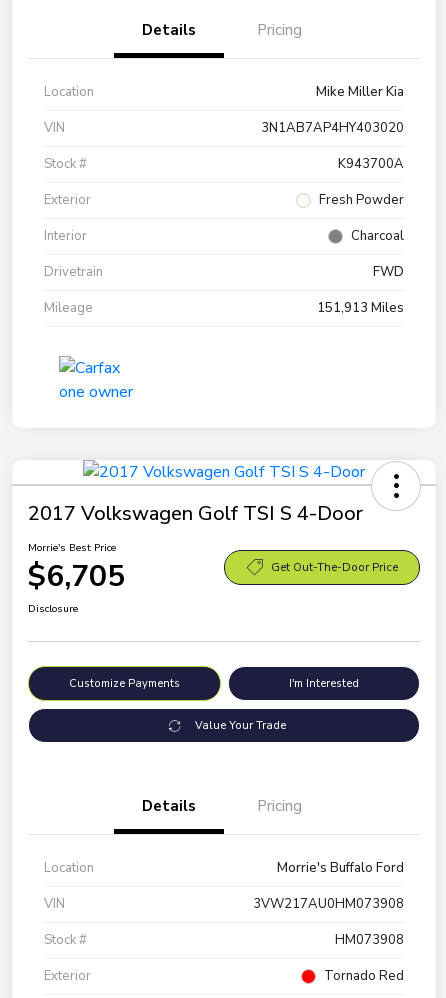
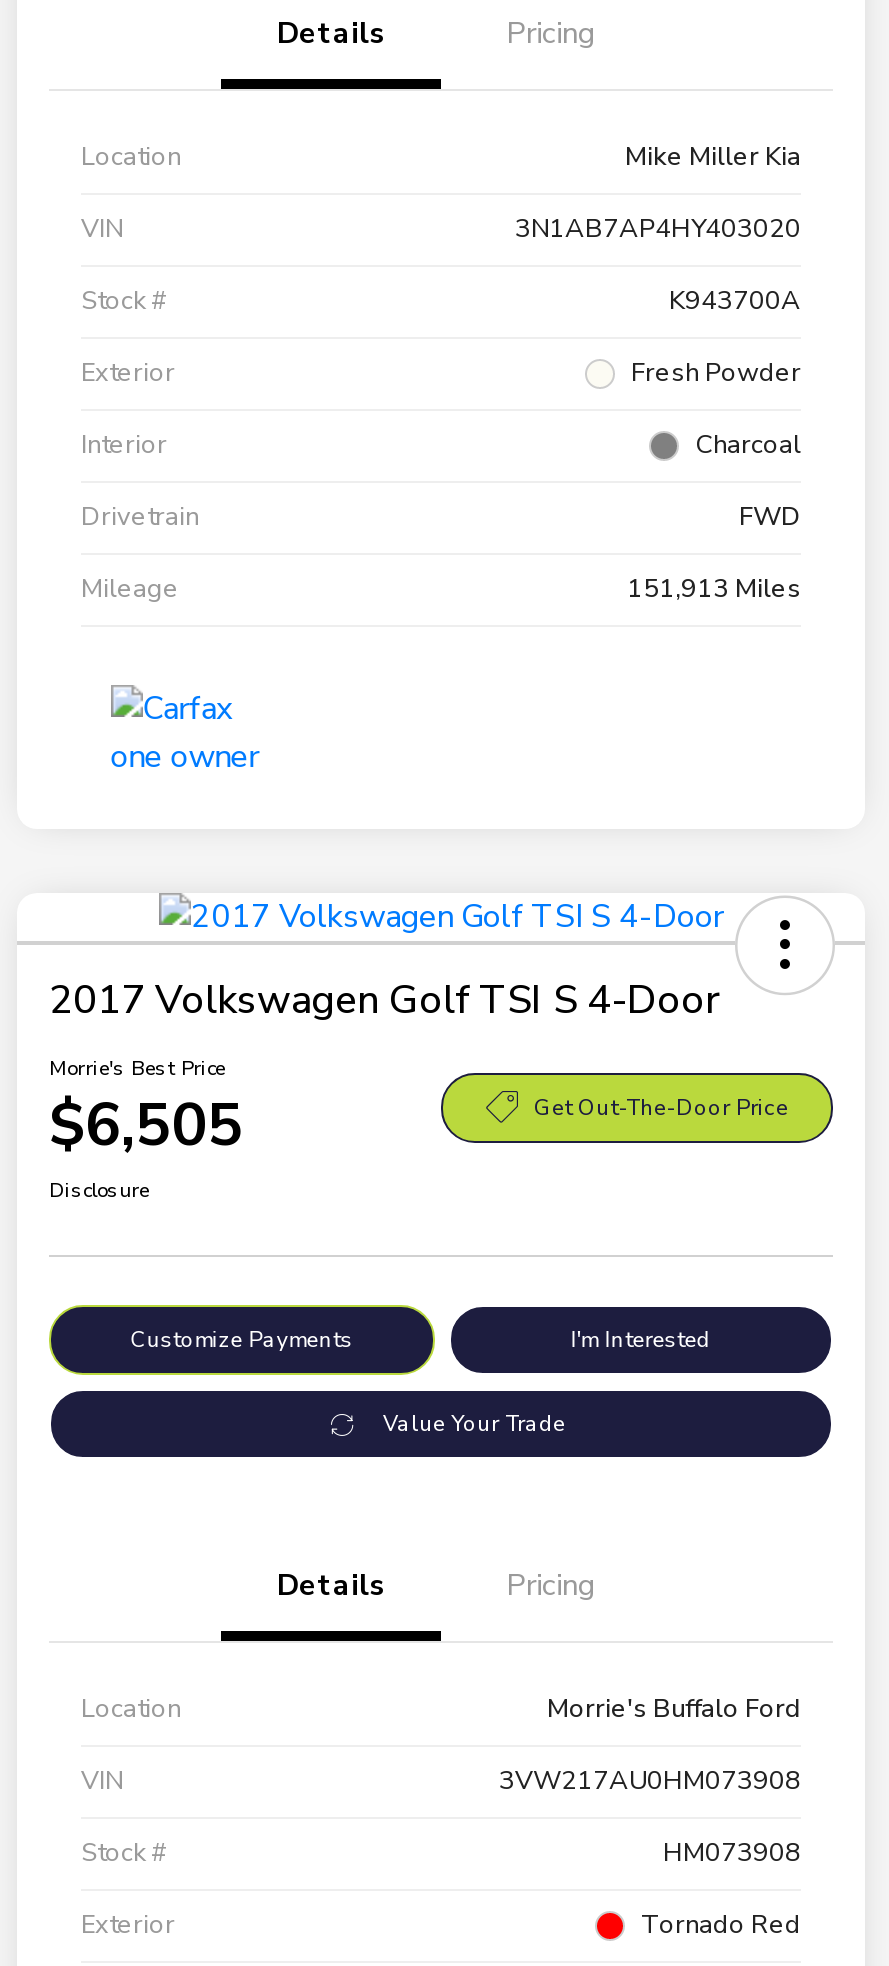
- $6,705
+ $6,505
